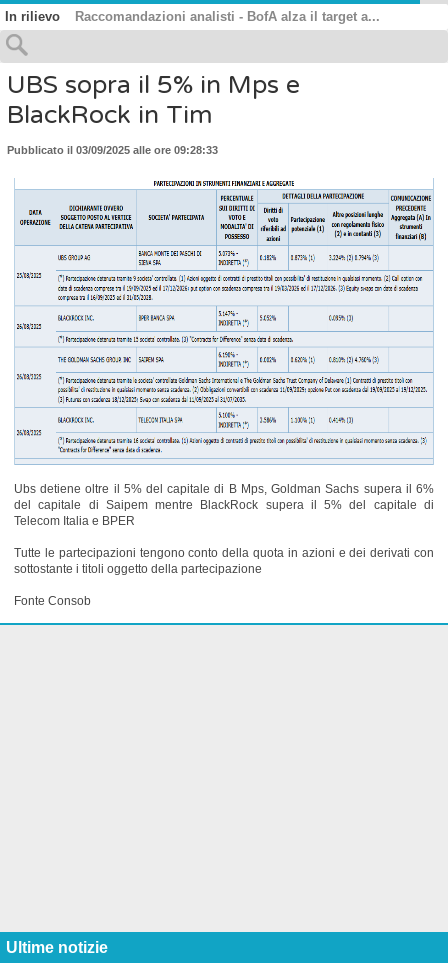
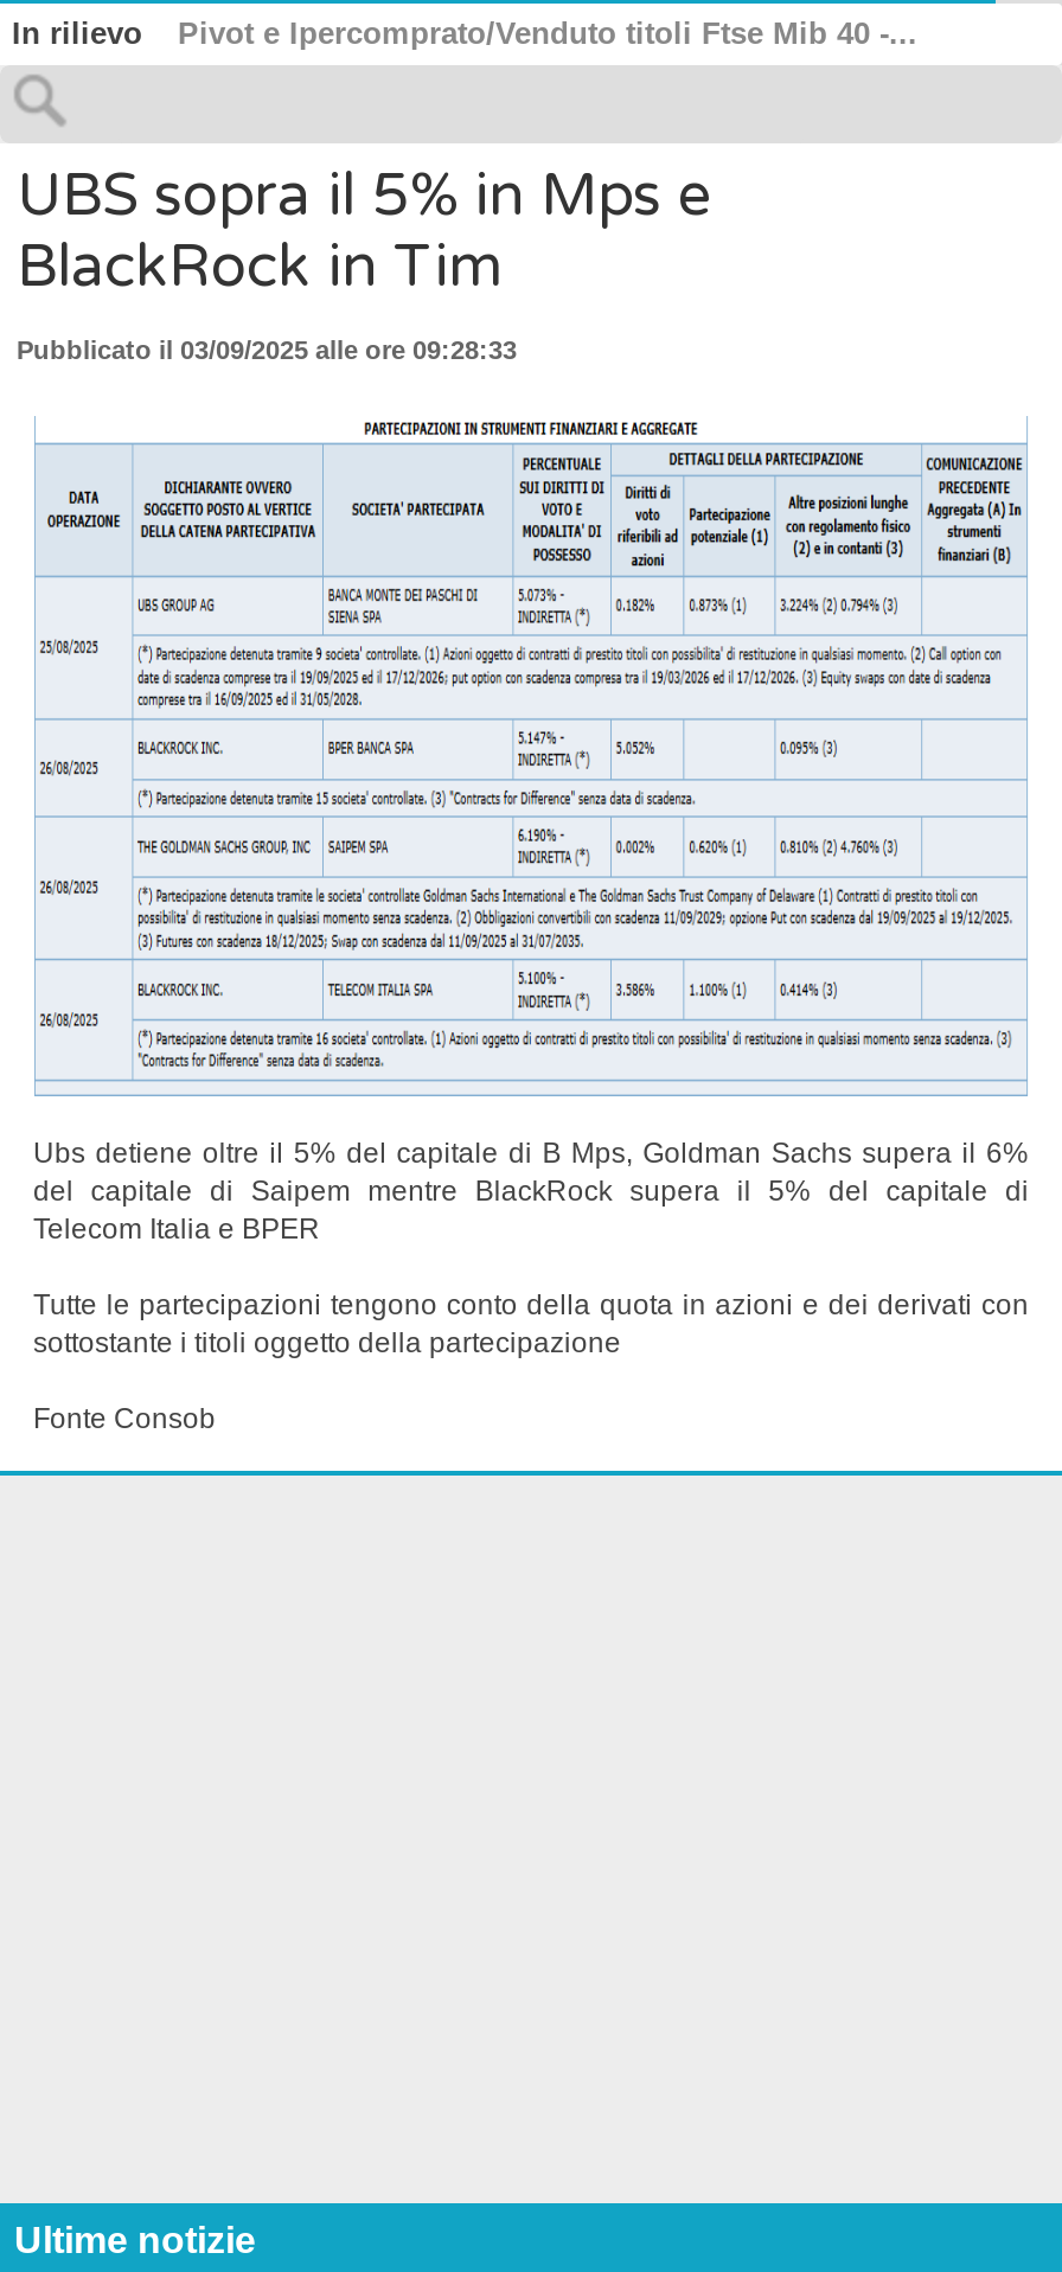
- Raccomandazioni analisti - BofA alza il target a...
+ Pivot e Ipercomprato/Venduto titoli Ftse Mib 40 -...
